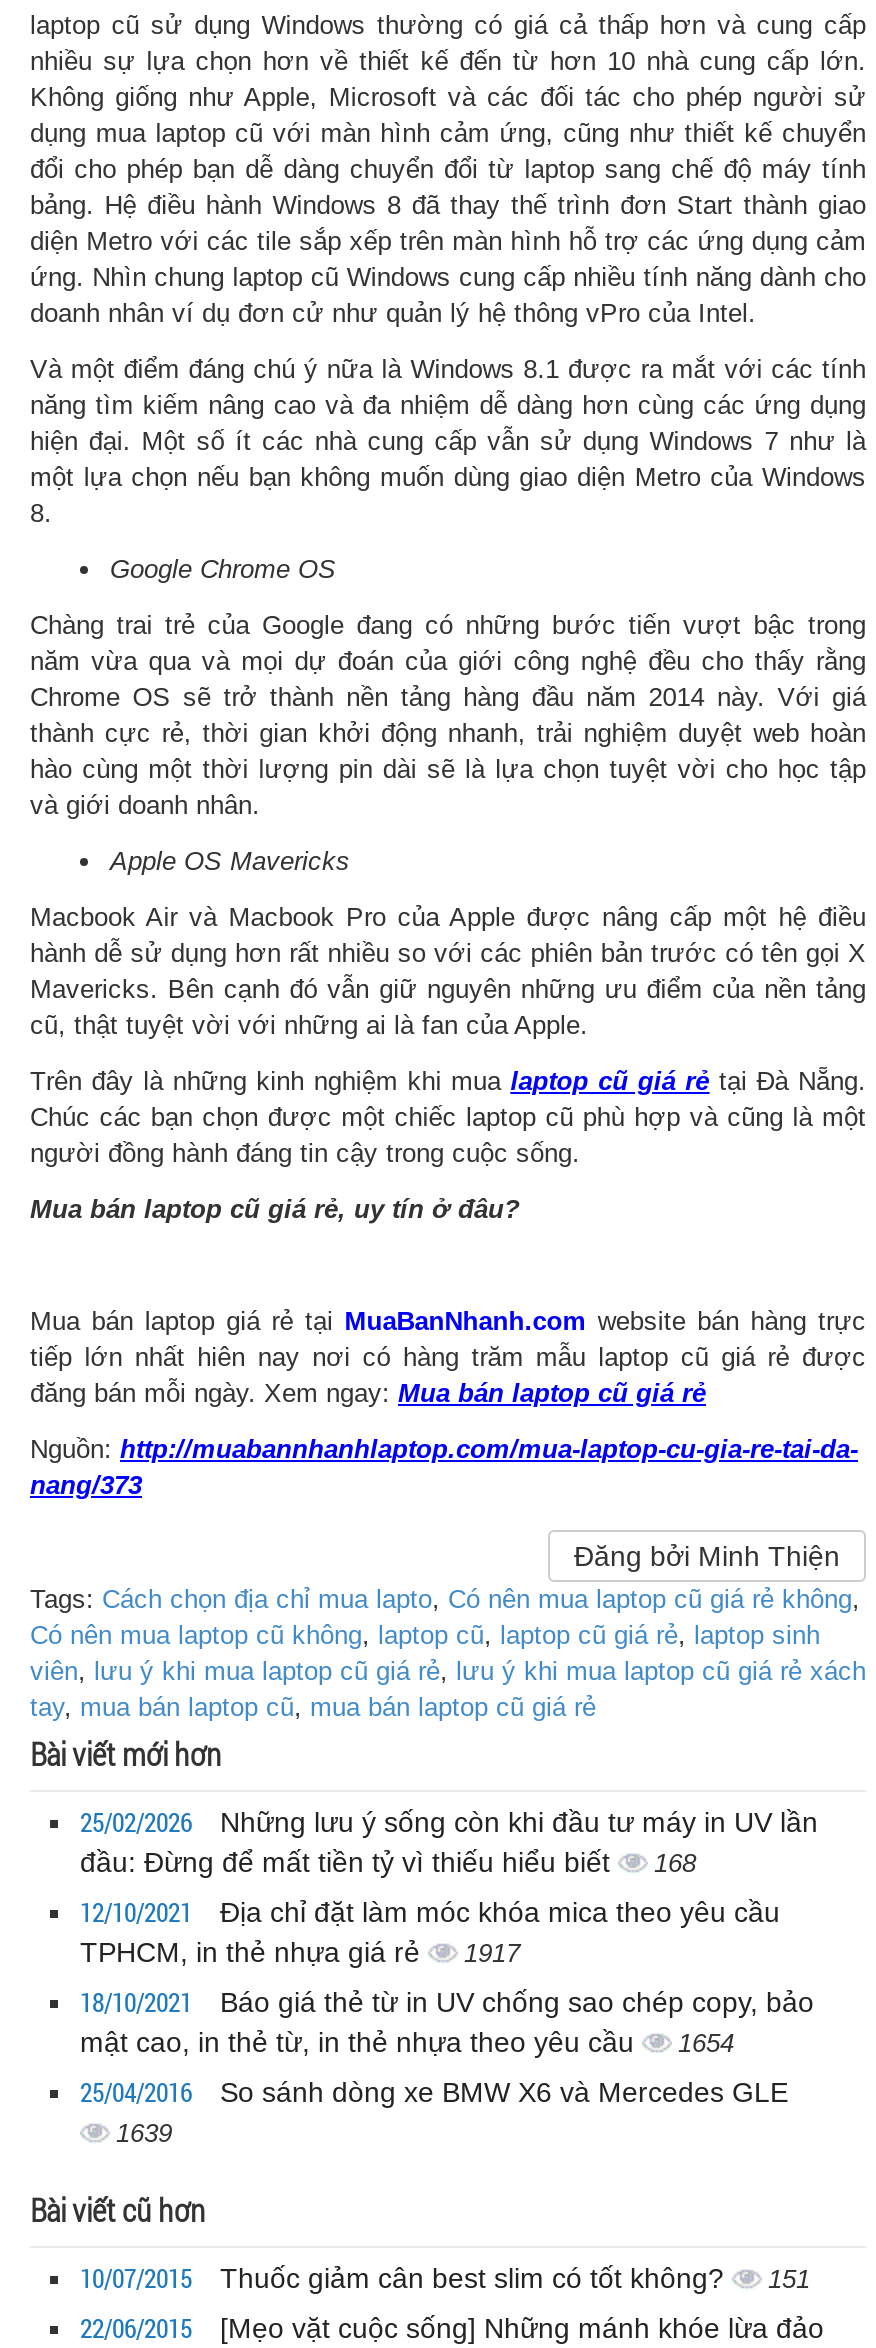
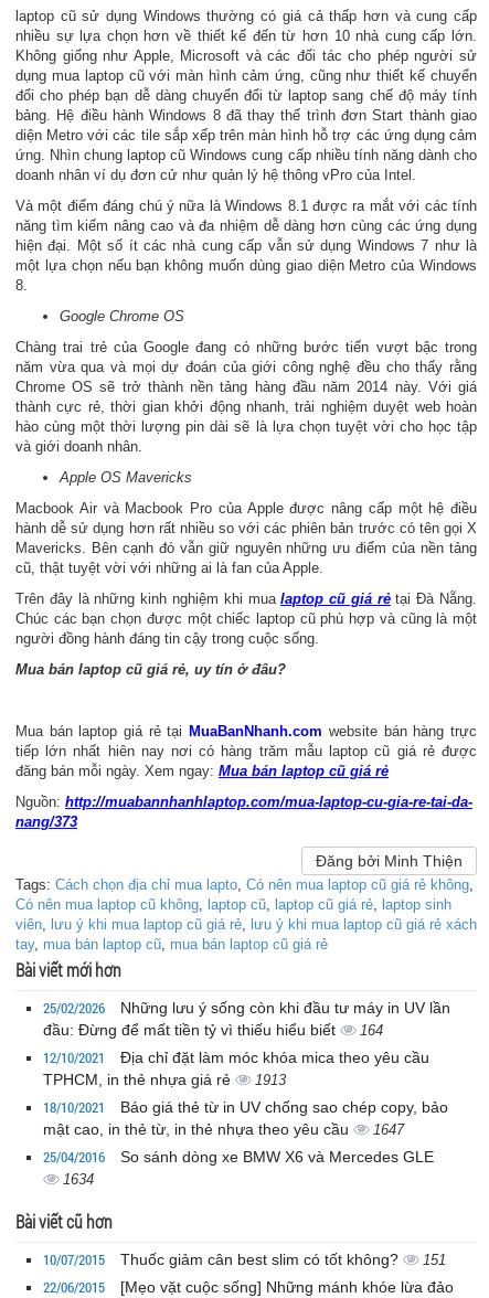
- đầu: Đừng để mất tiền tỷ vì thiếu hiểu biết 168
+ đầu: Đừng để mất tiền tỷ vì thiếu hiểu biết 164

- TPHCM, in thẻ nhựa giá rẻ 1917
+ TPHCM, in thẻ nhựa giá rẻ 1913

- mật cao, in thẻ từ, in thẻ nhựa theo yêu cầu 1654
+ mật cao, in thẻ từ, in thẻ nhựa theo yêu cầu 1647

- 1639
+ 1634
